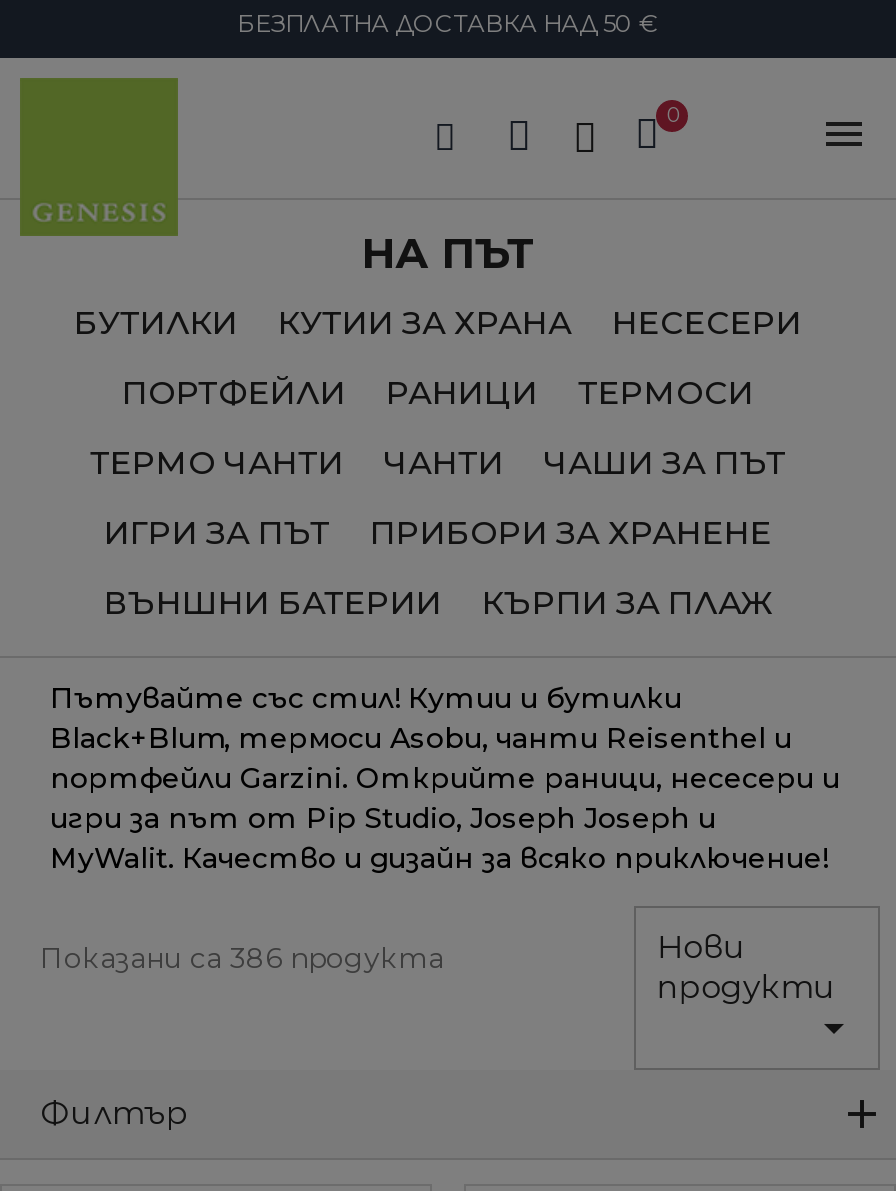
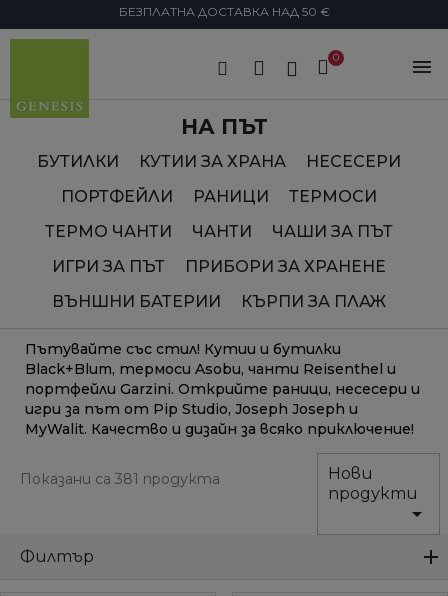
- Показани са 386 продукта
+ Показани са 381 продукта
